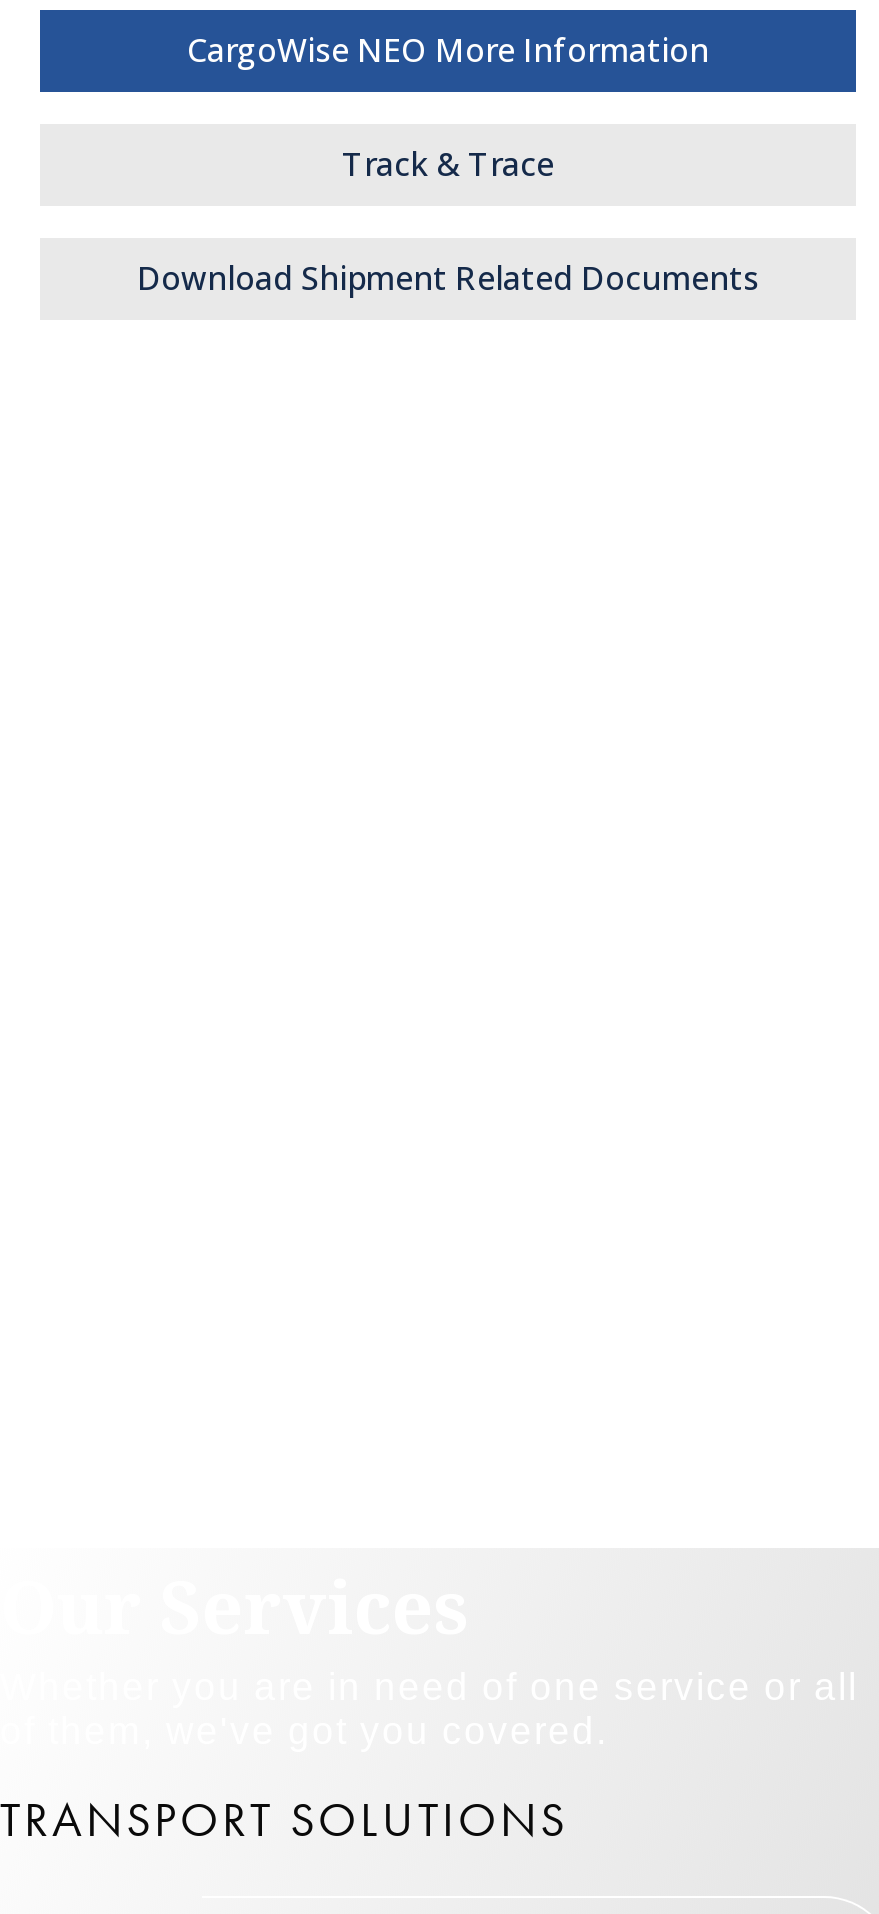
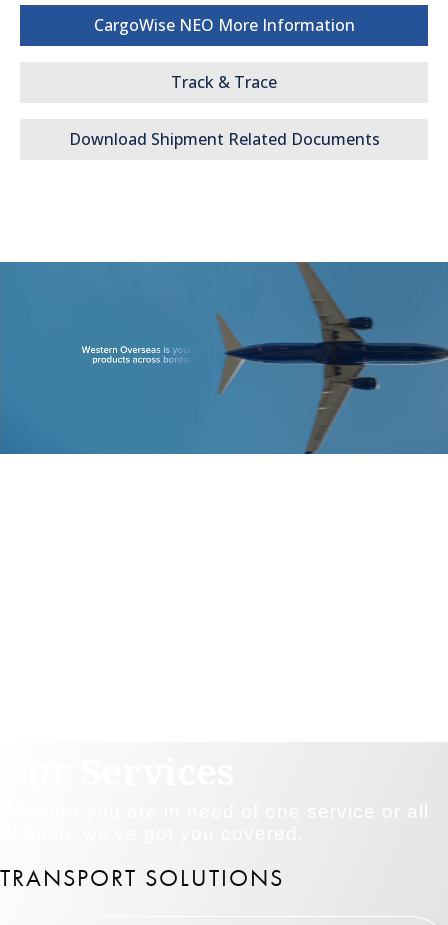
+ [image]
